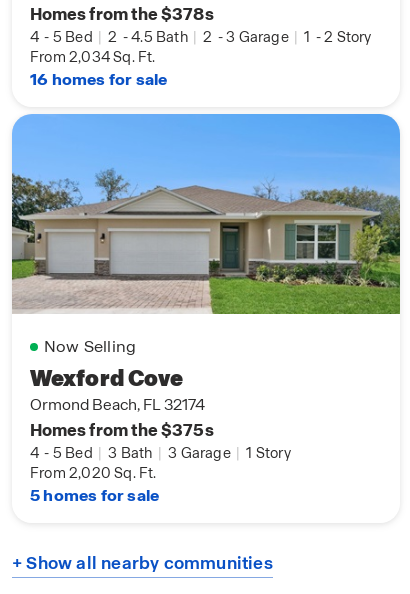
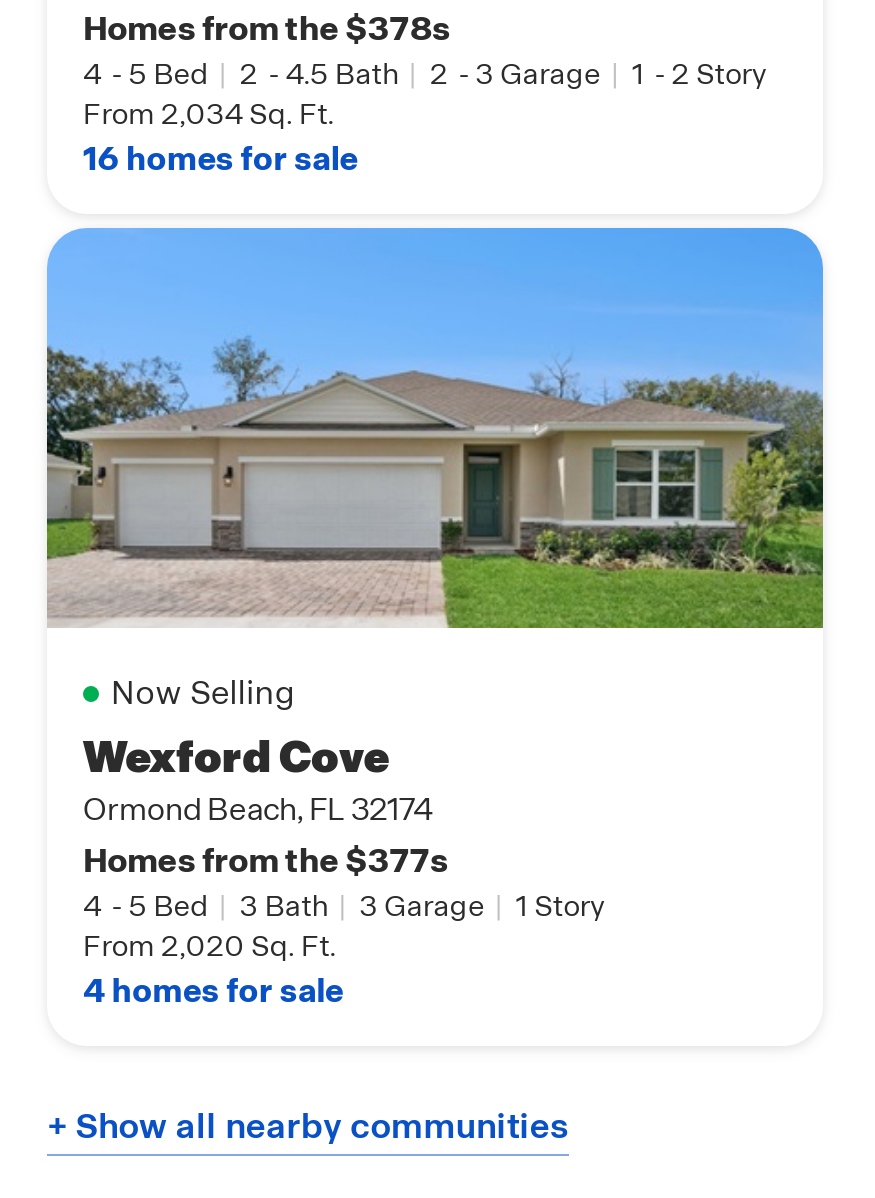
- Homes from the $375s
+ Homes from the $377s

- 5 homes for sale
+ 4 homes for sale
